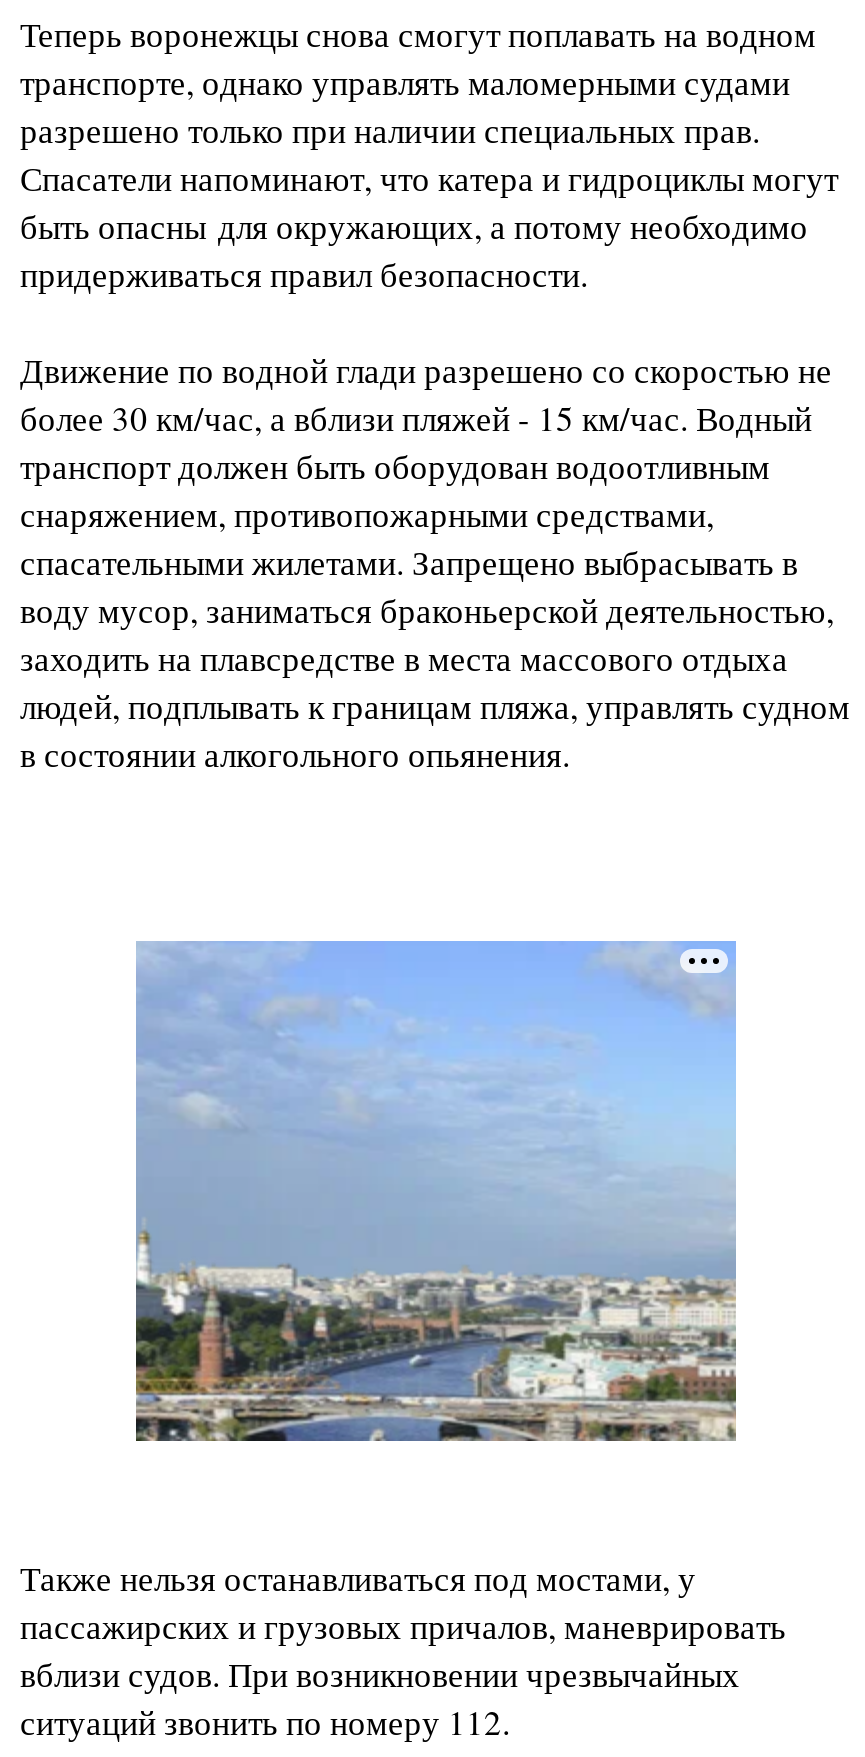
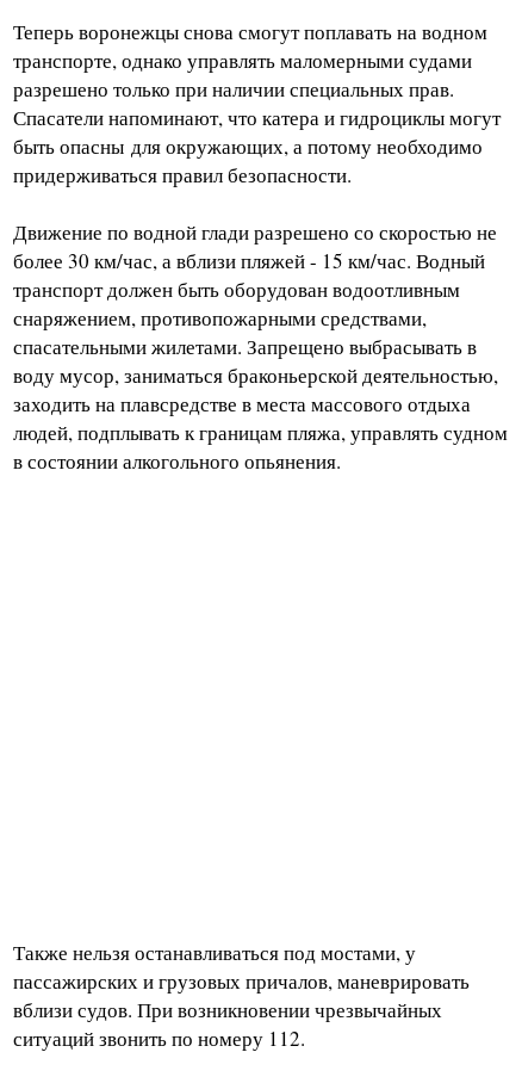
- [image]
